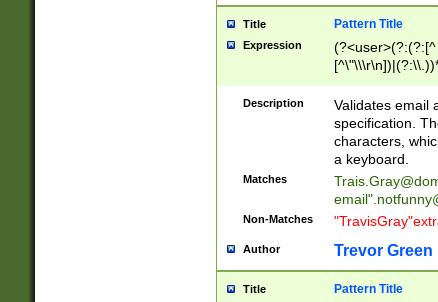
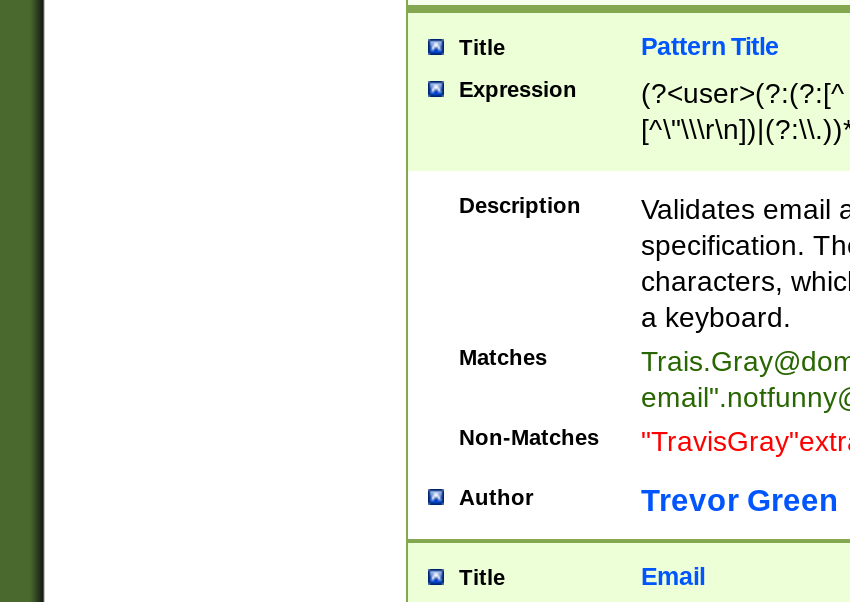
- Pattern Title
+ Email
